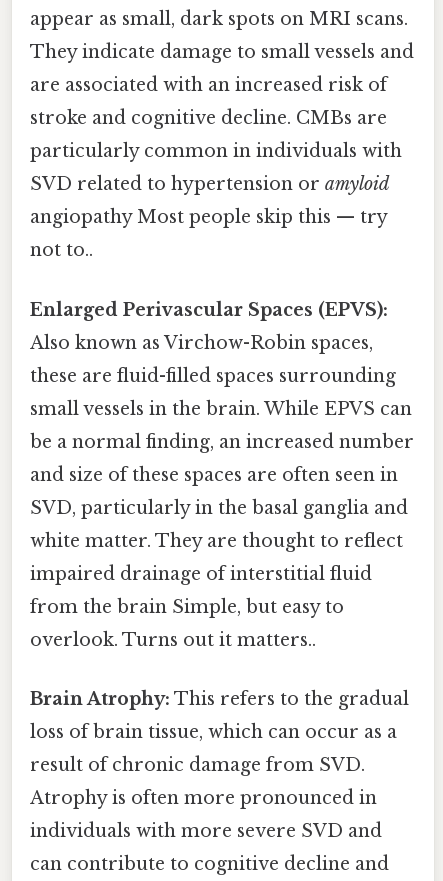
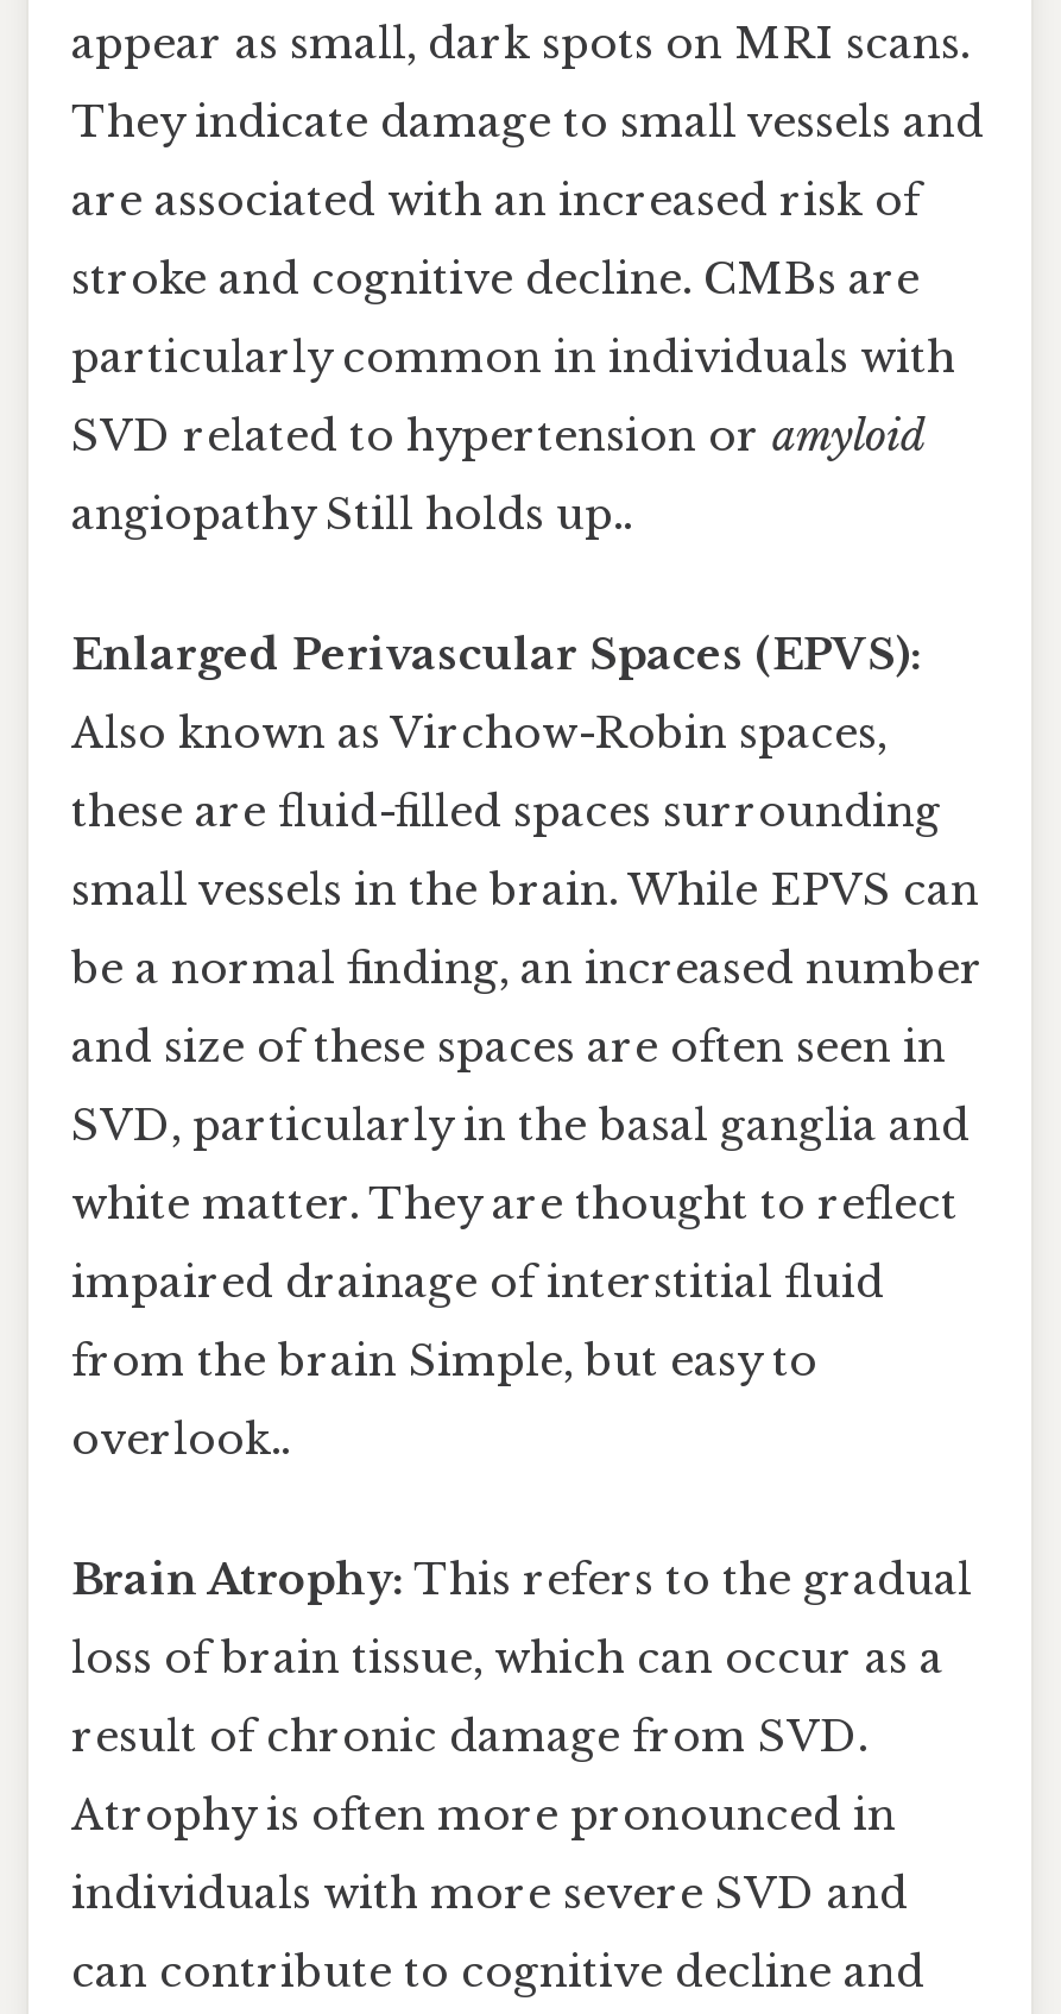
- angiopathy Most people skip this — try
- not to..
+ angiopathy Still holds up..

- overlook. Turns out it matters..
+ overlook..
